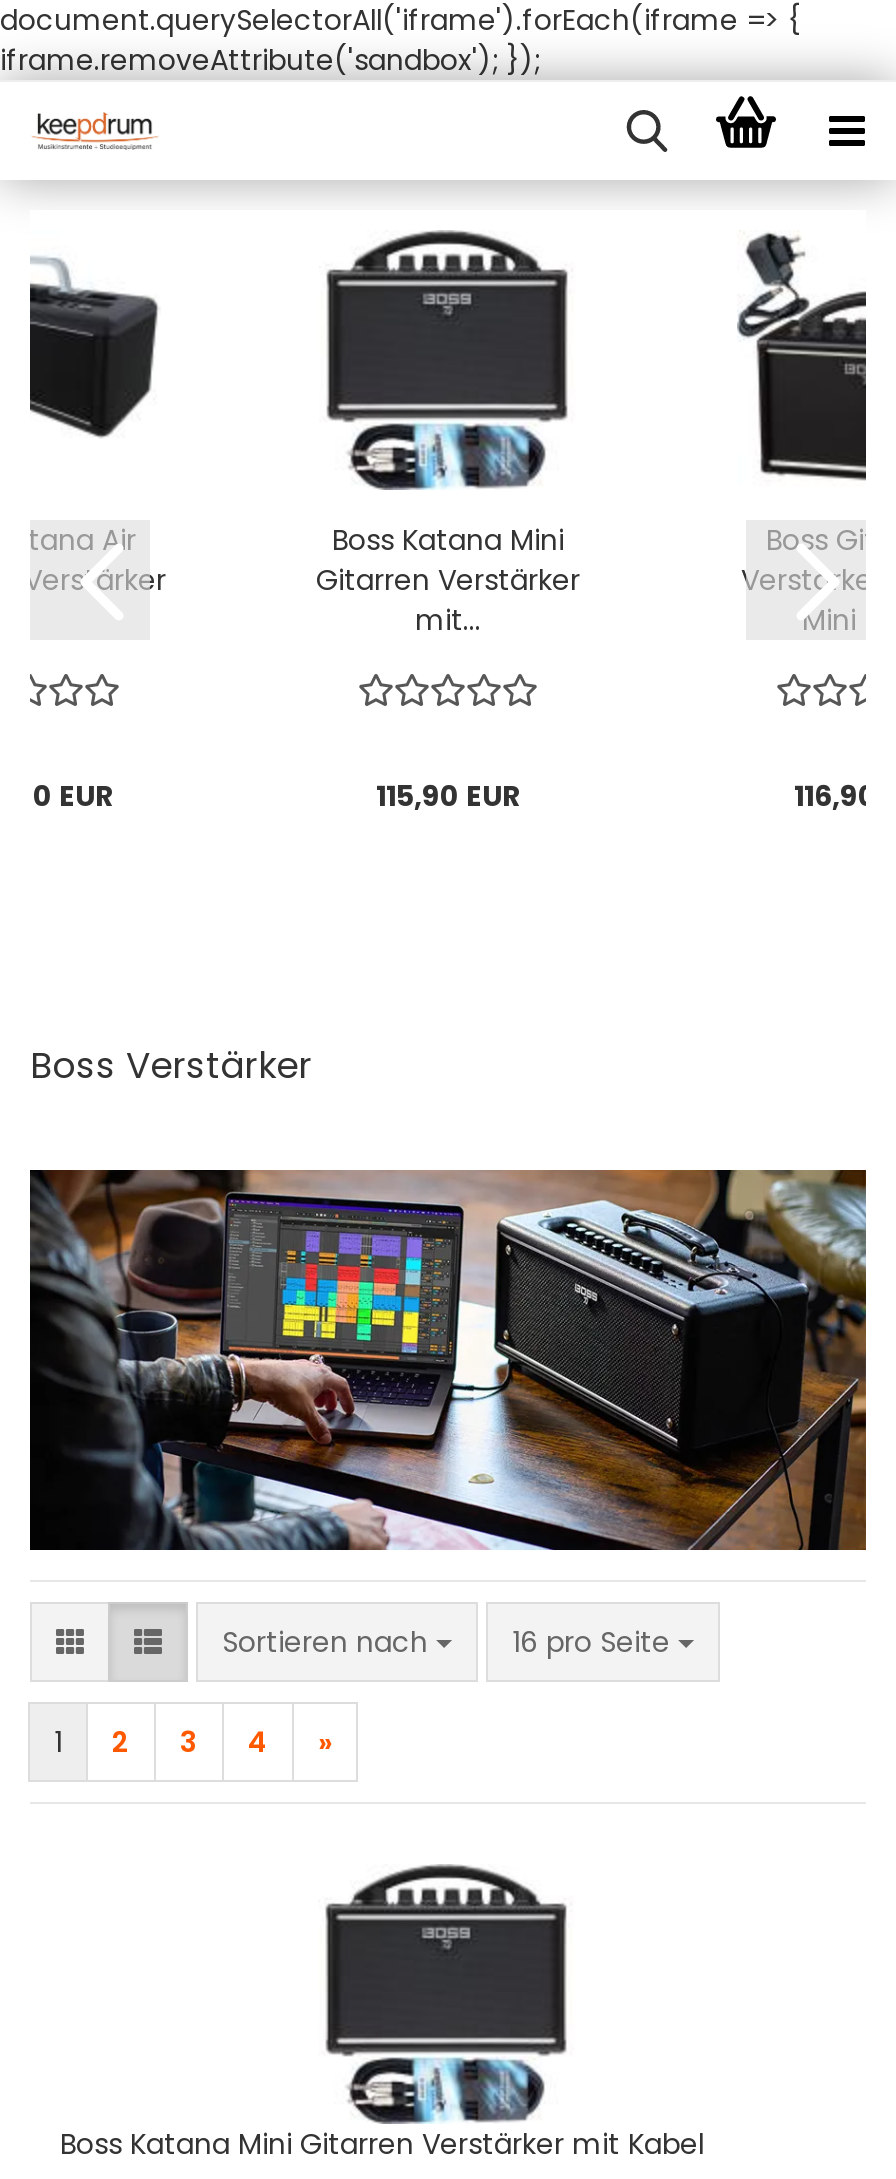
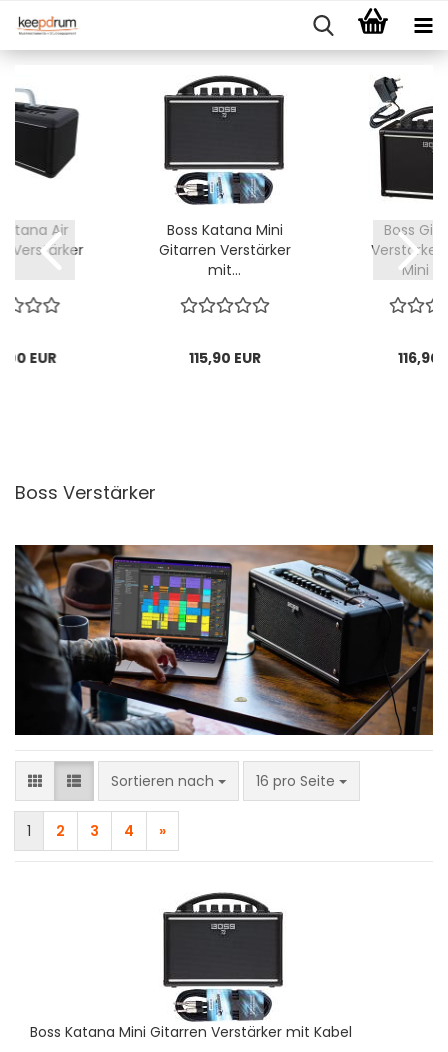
- document.querySelectorAll('iframe').forEach(iframe => {
- iframe.removeAttribute('sandbox'); });
